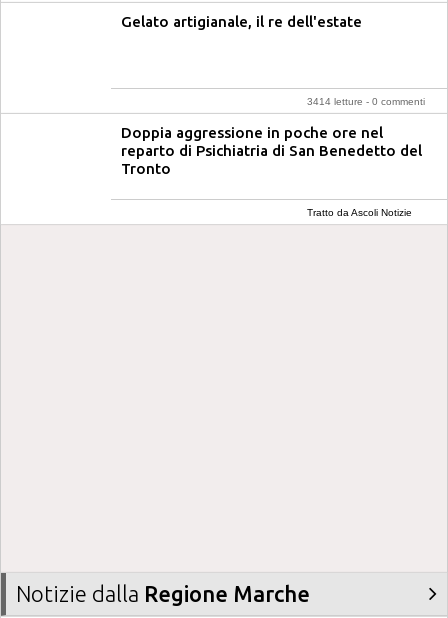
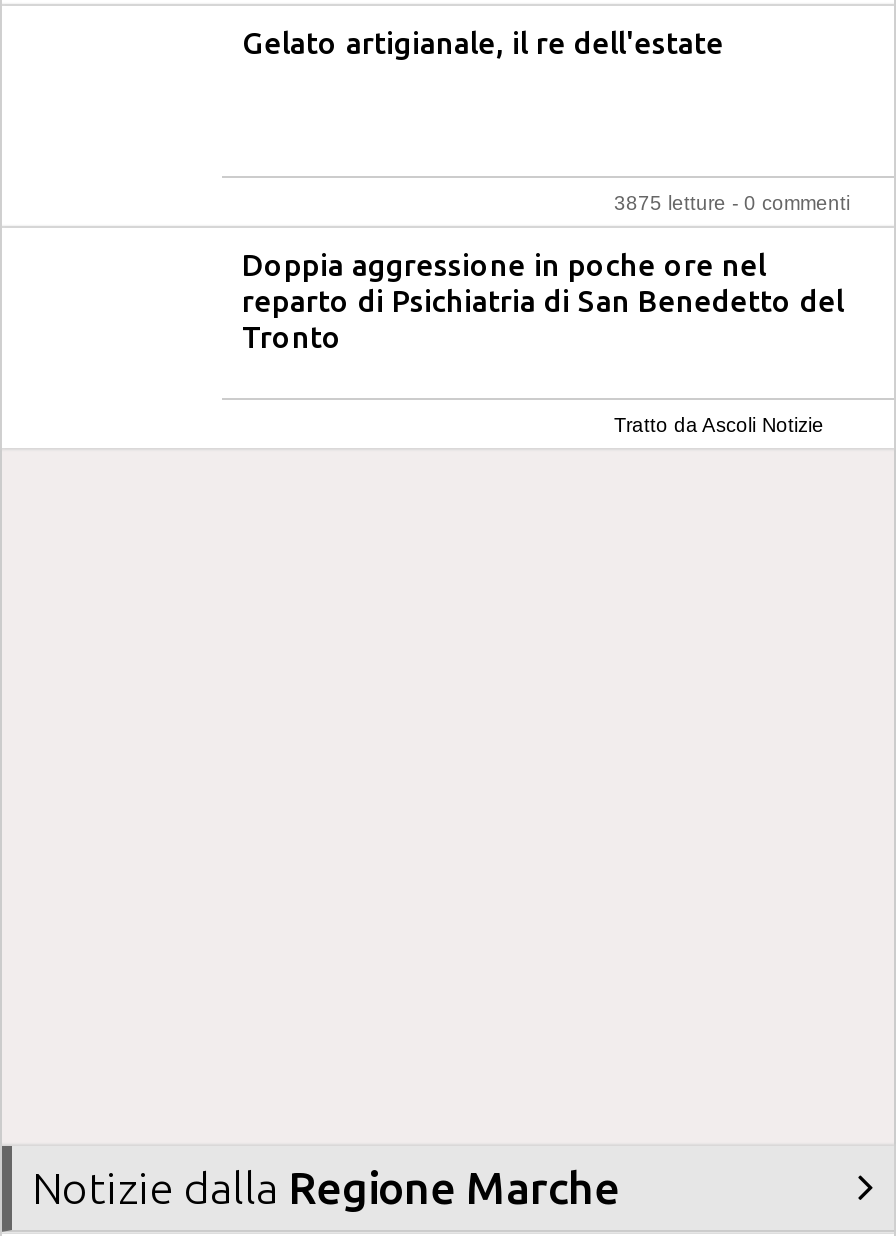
- 3414 letture - 0 commenti
+ 3875 letture - 0 commenti
